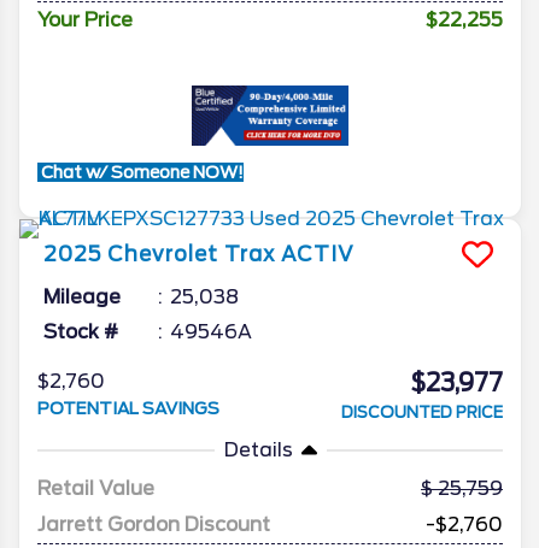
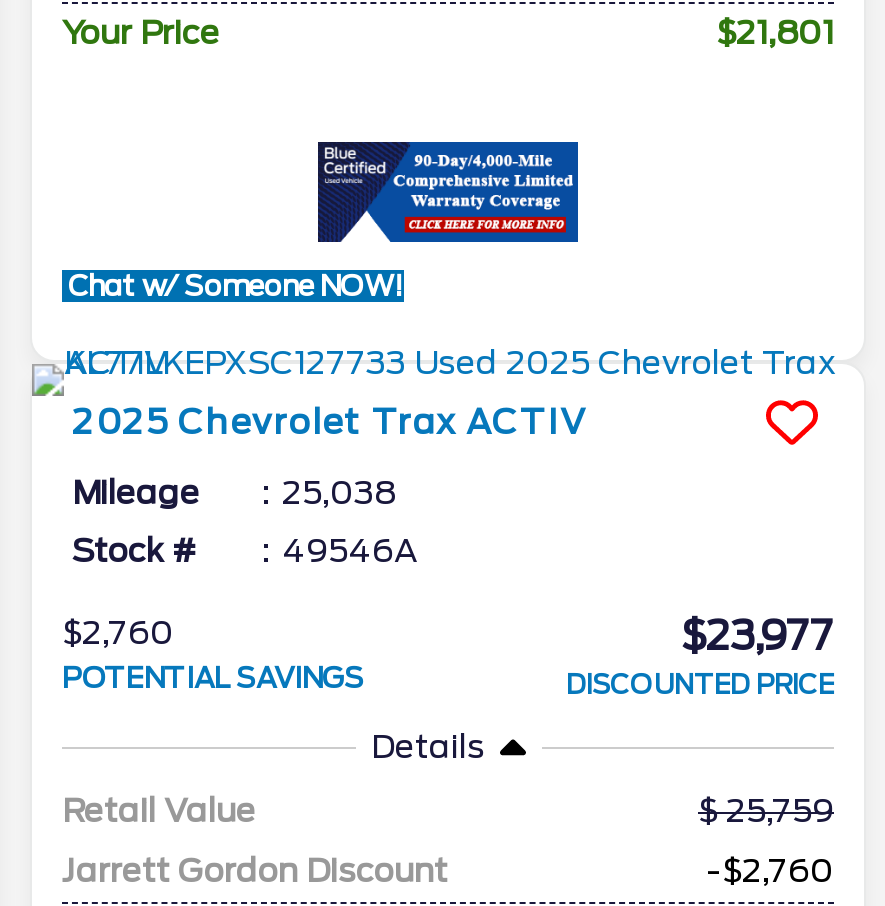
- $22,255
+ $21,801
